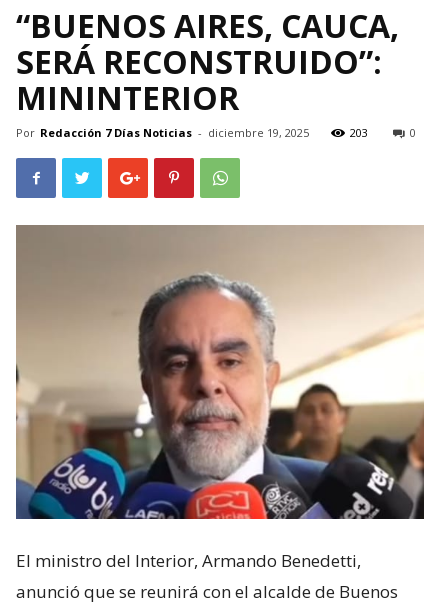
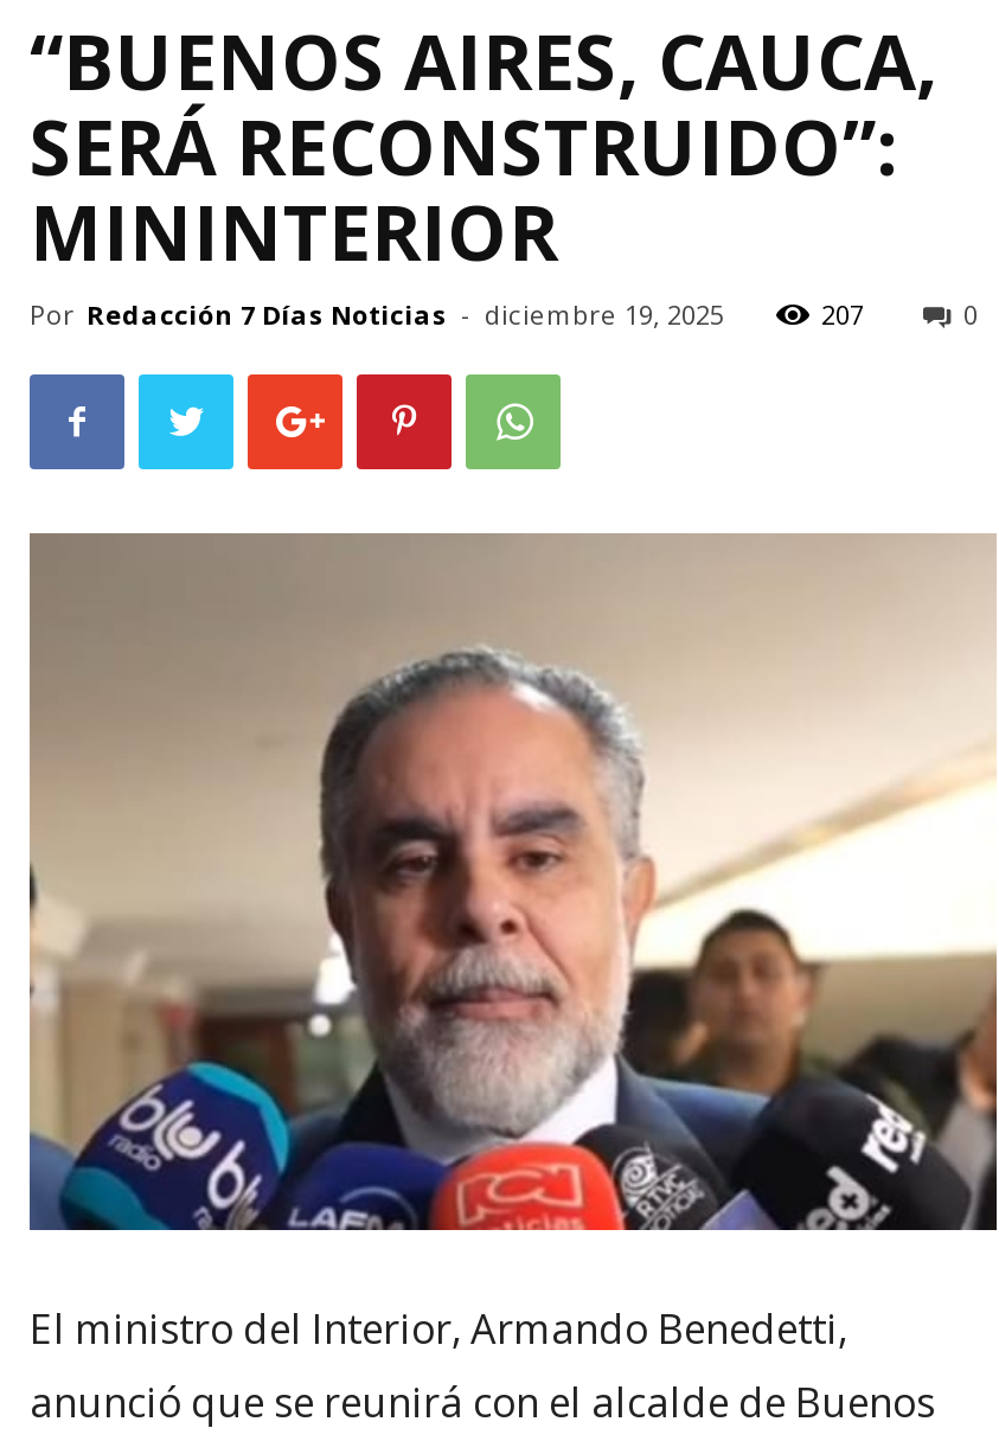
- 203
+ 207
